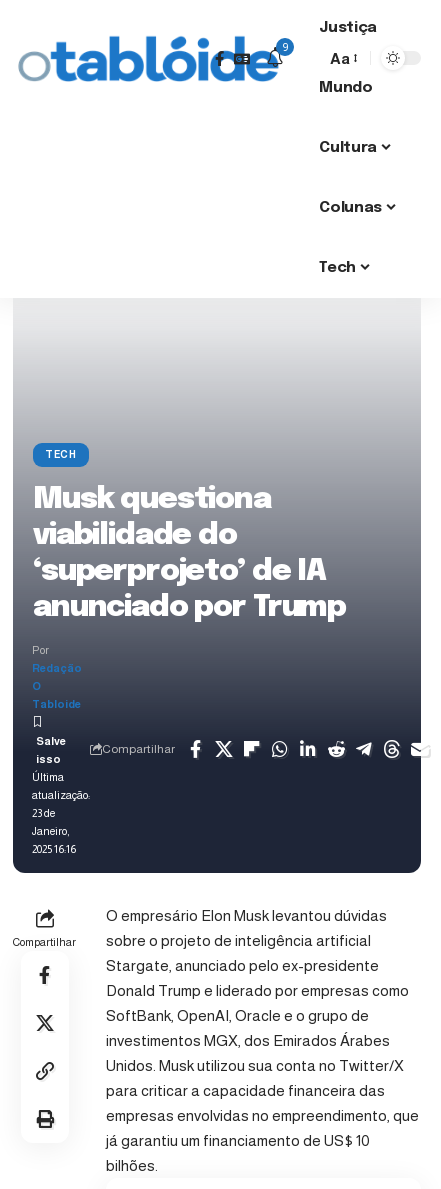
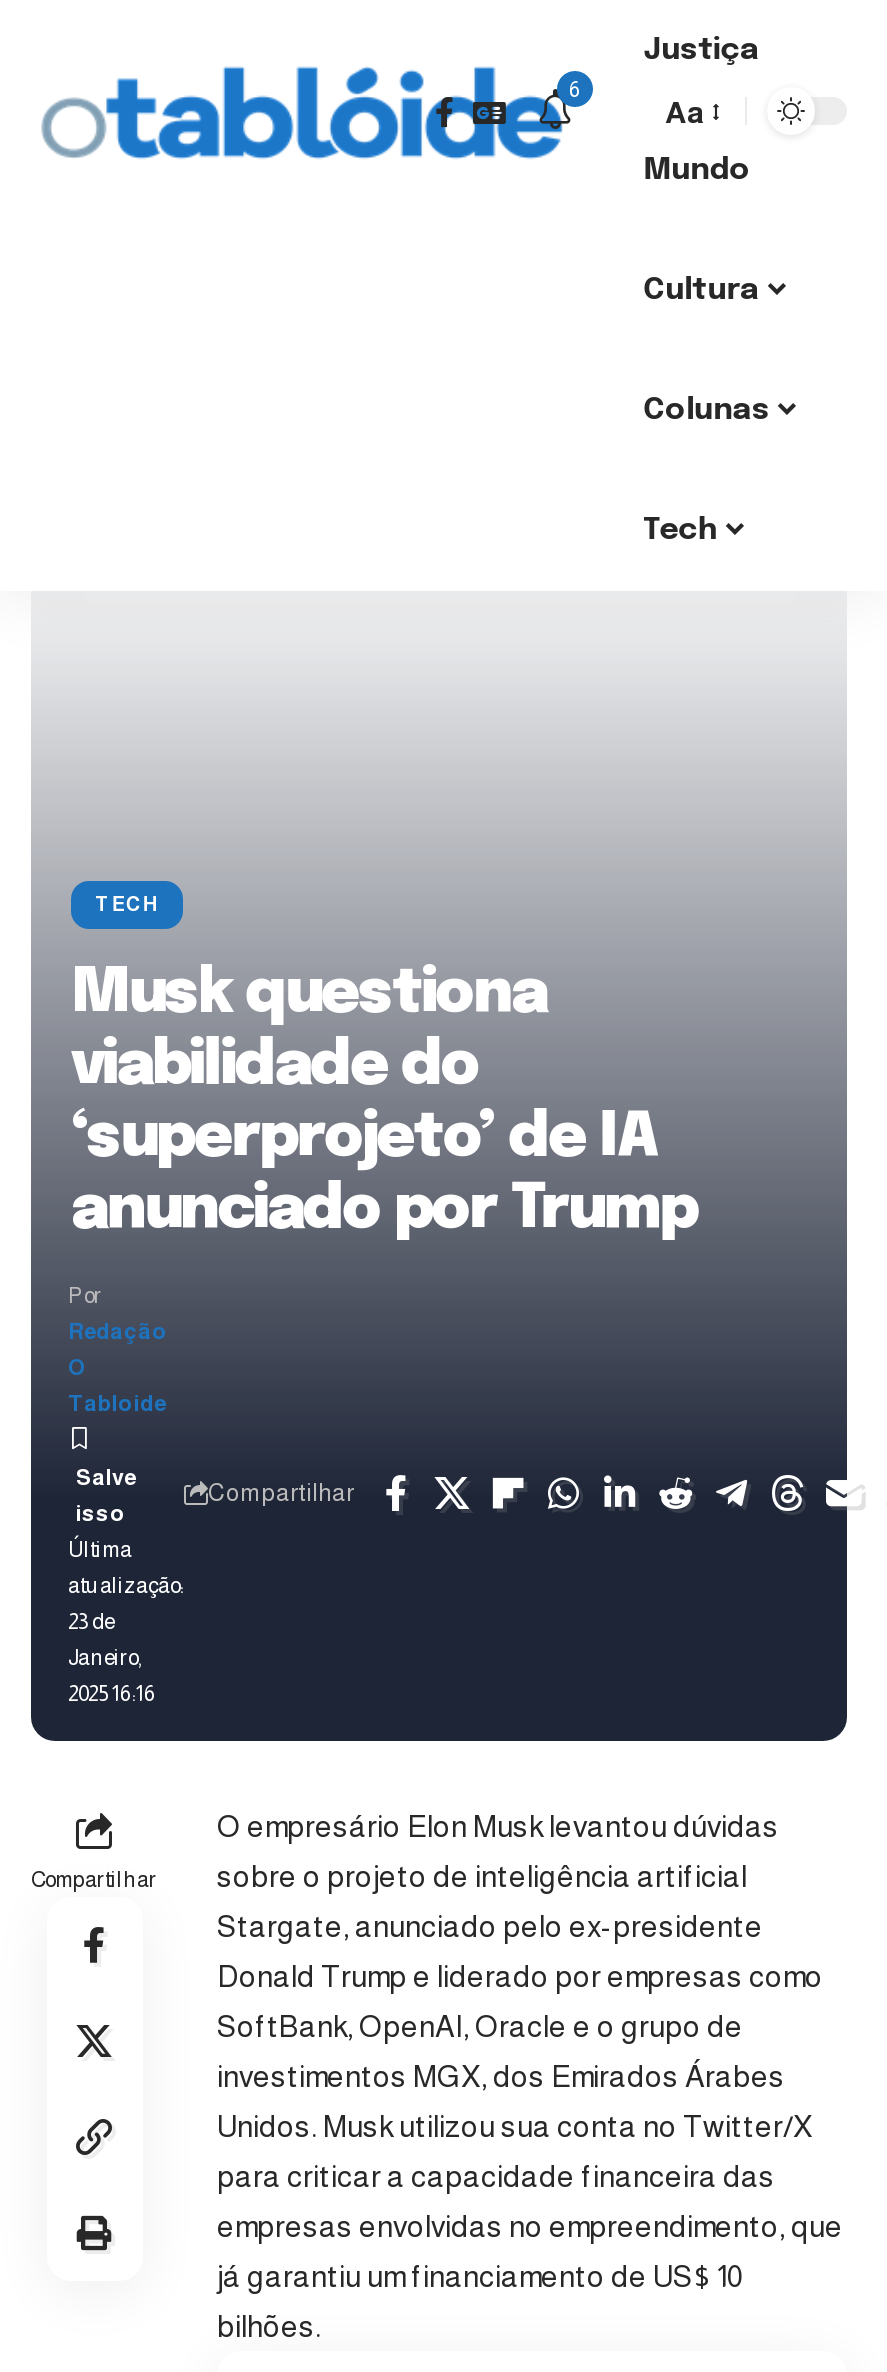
- 9
+ 6
